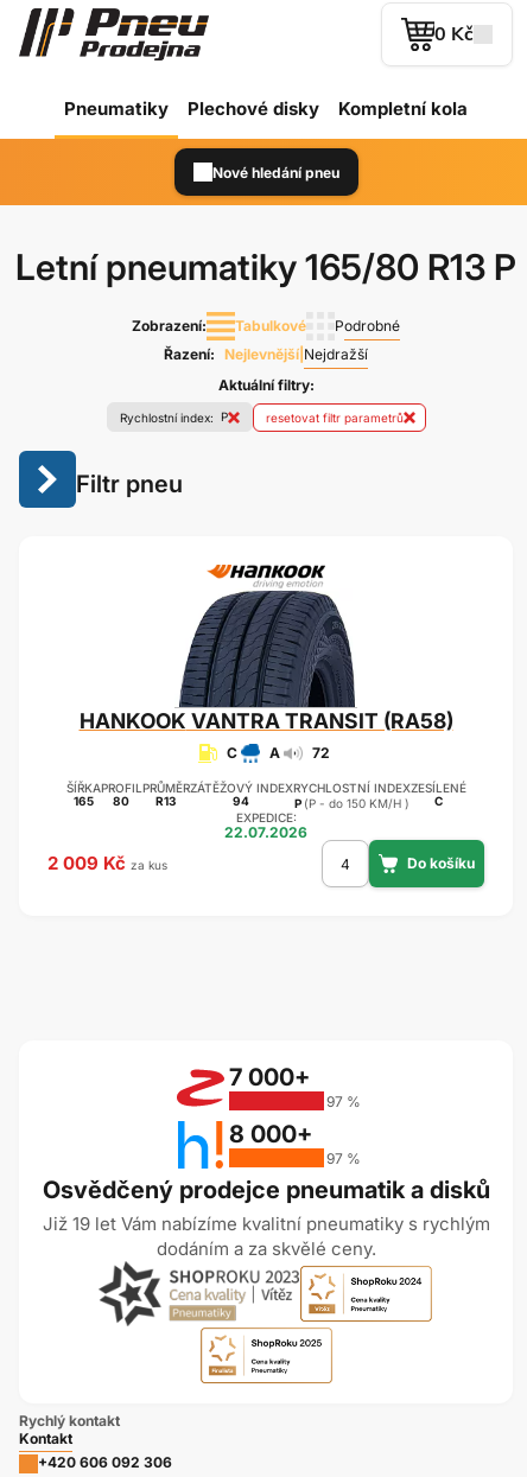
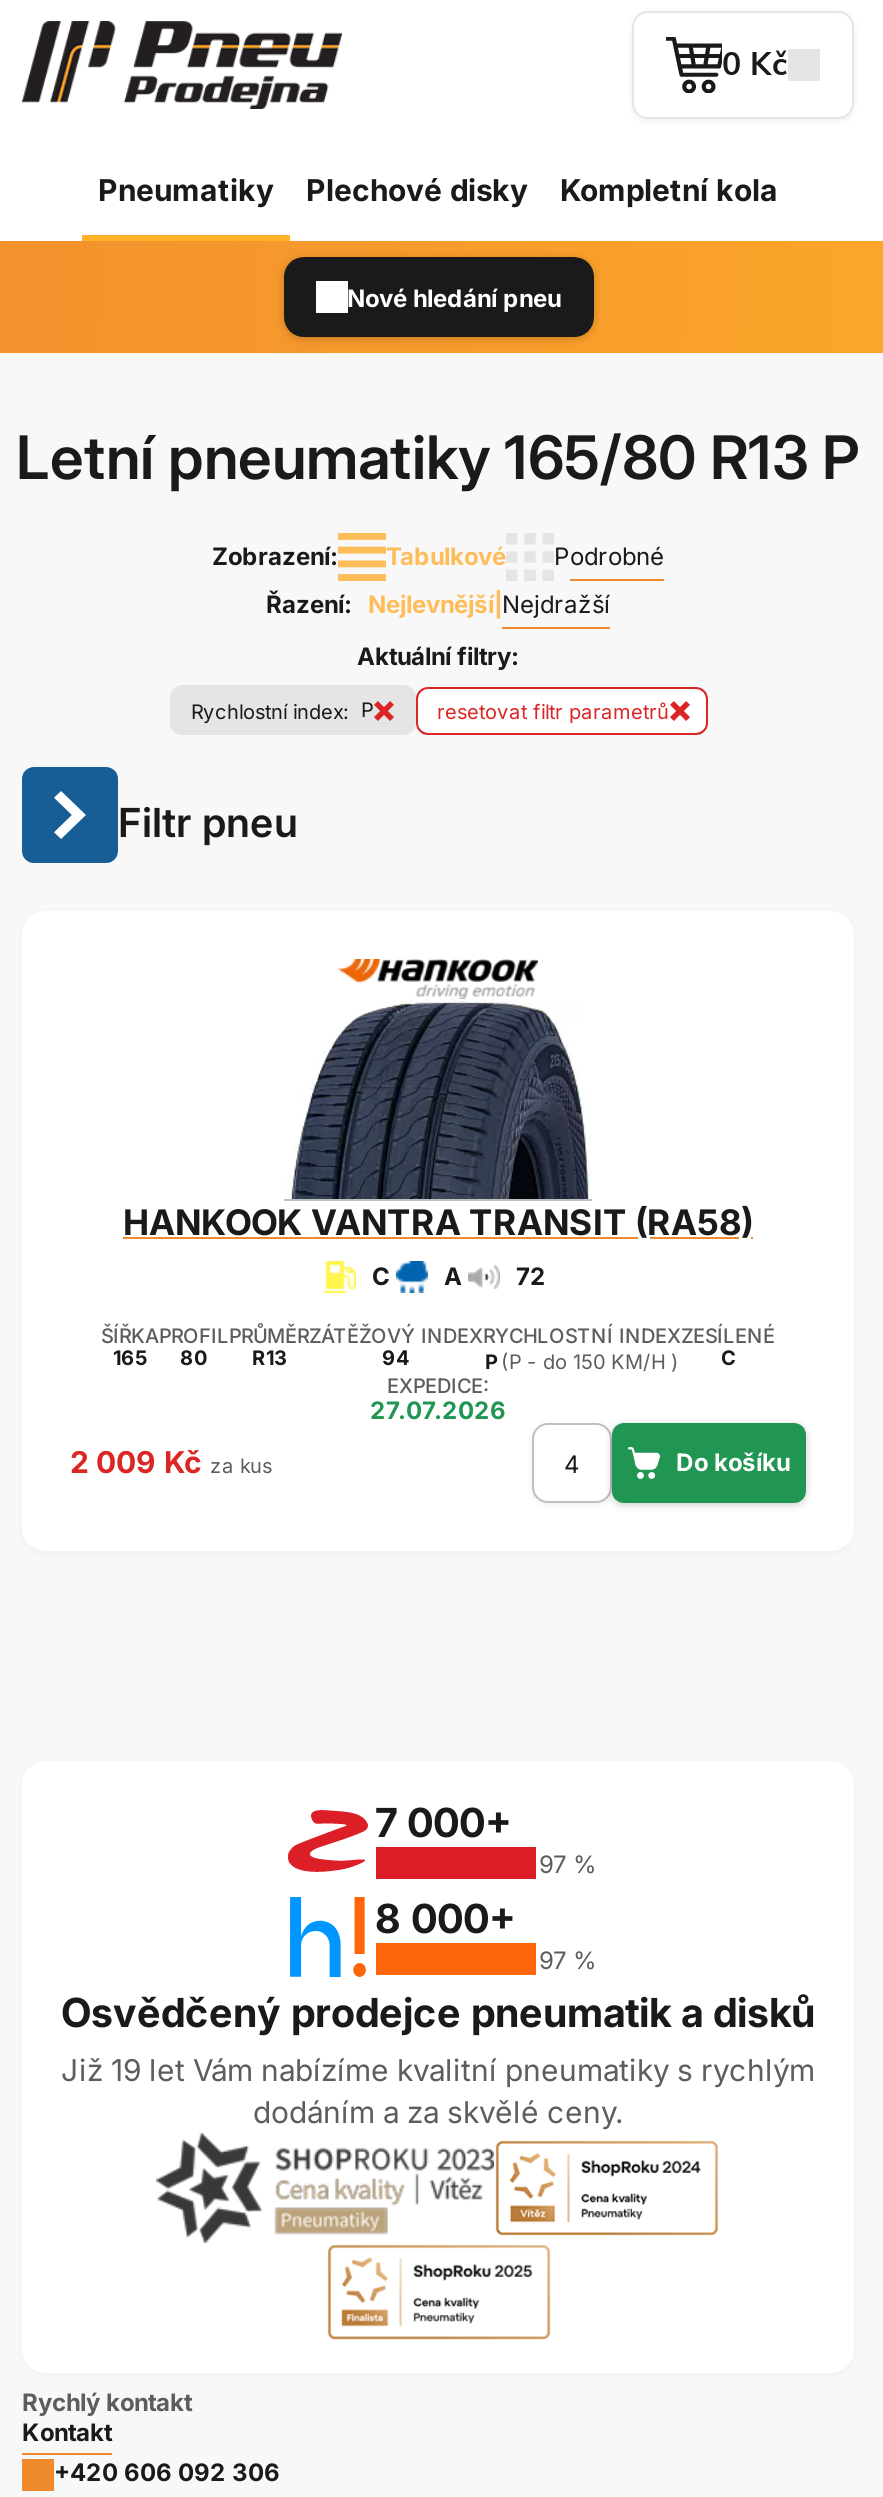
- 22.07.2026
+ 27.07.2026
